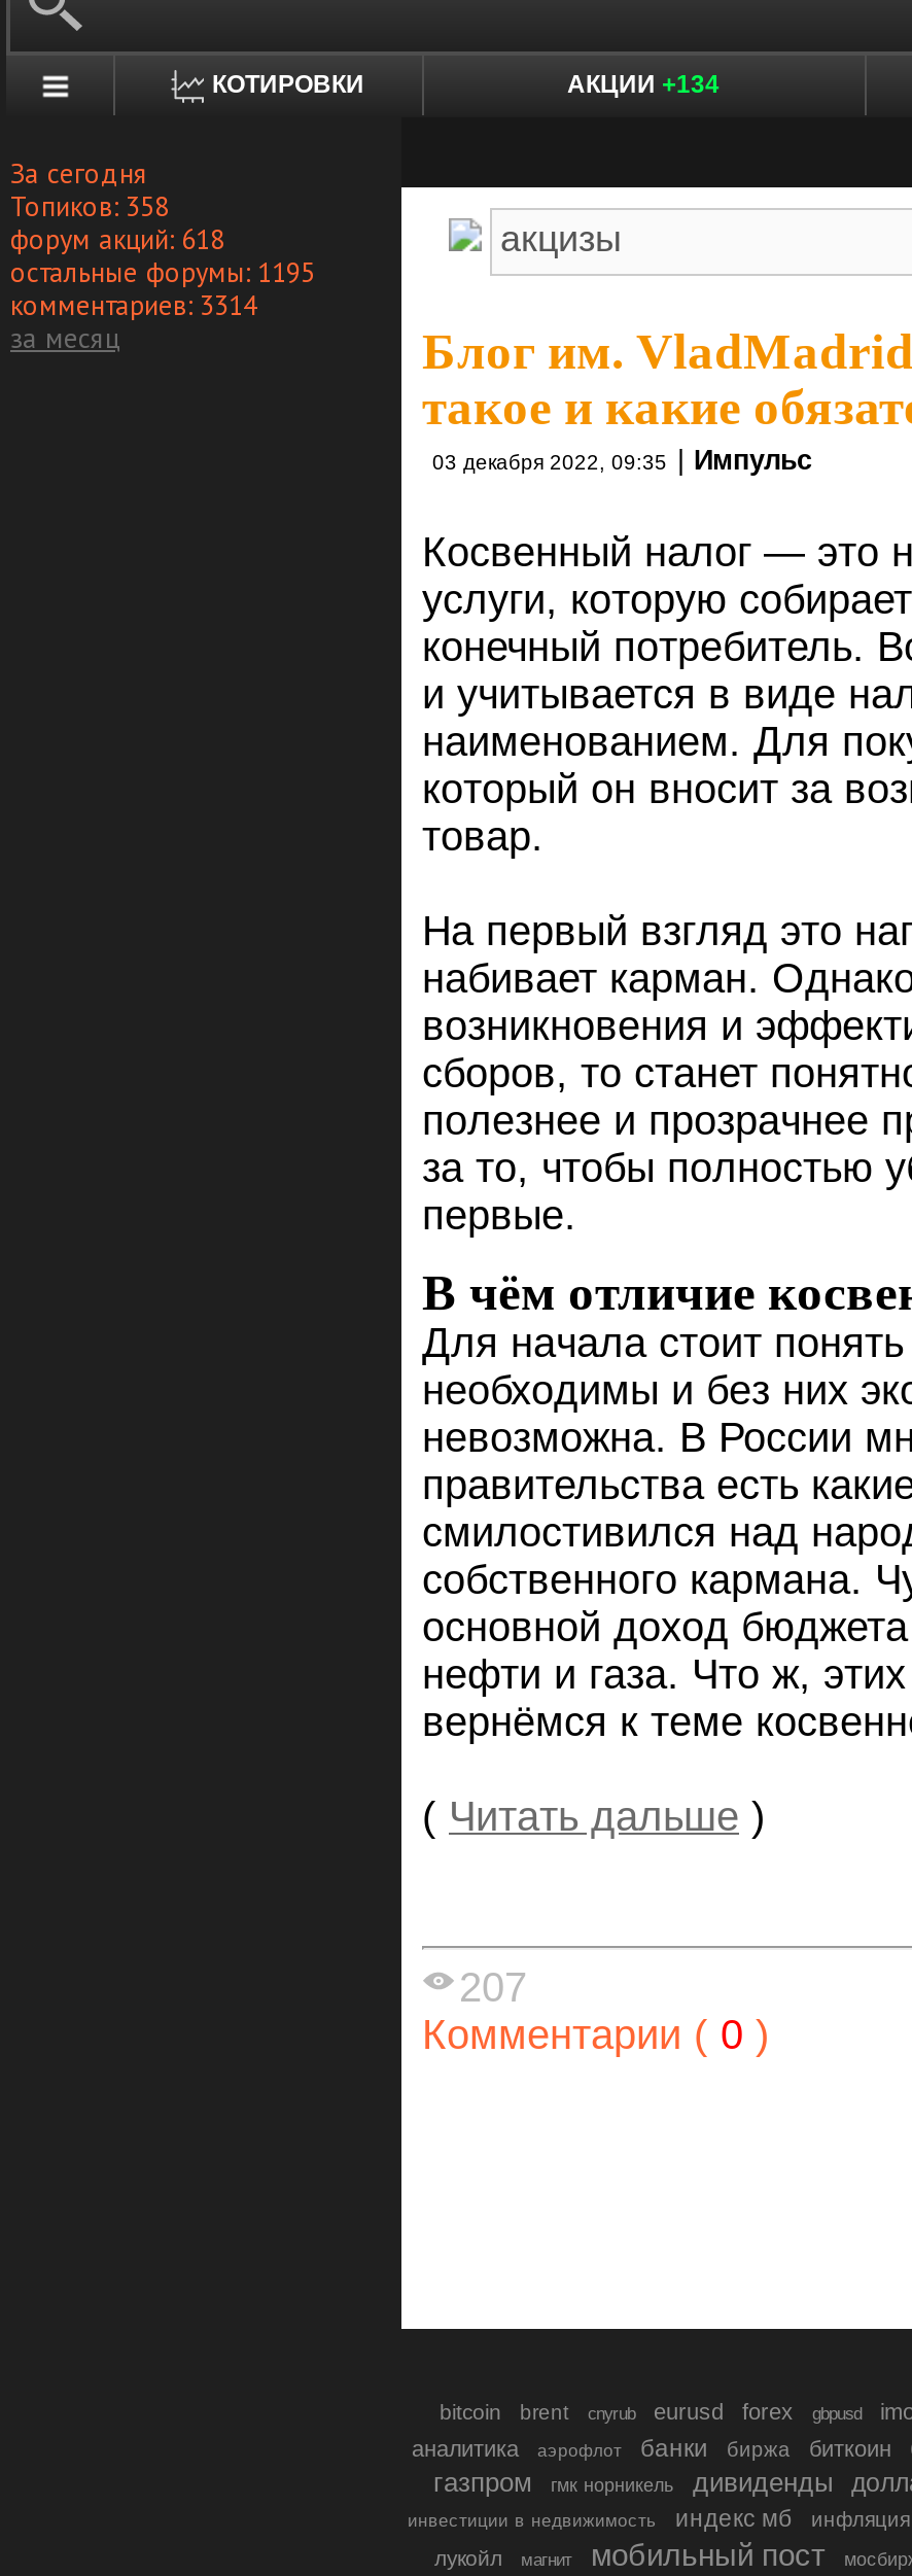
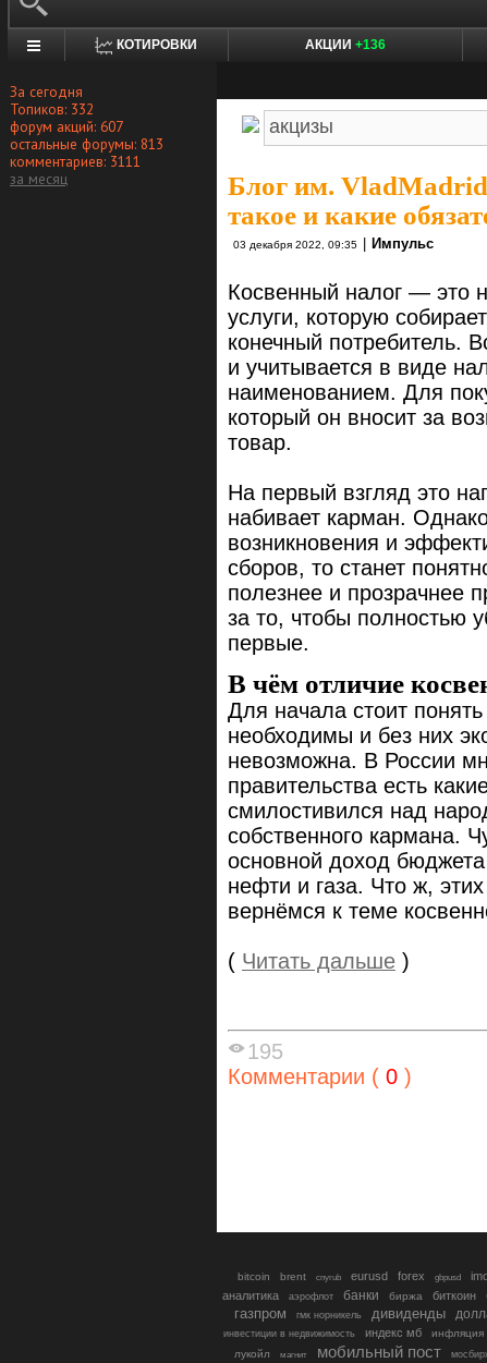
- АКЦИИ +134
+ АКЦИИ +136

- Топиков: 358
+ Топиков: 332

- форум акций: 618
+ форум акций: 607

- остальные форумы: 1195
+ остальные форумы: 813

- комментариев: 3314
+ комментариев: 3111

- 207
+ 195
